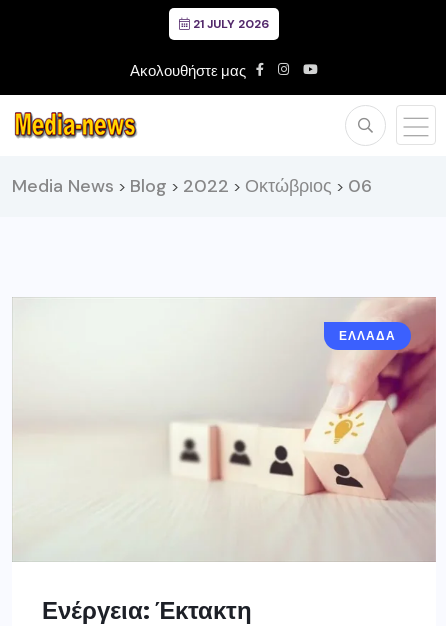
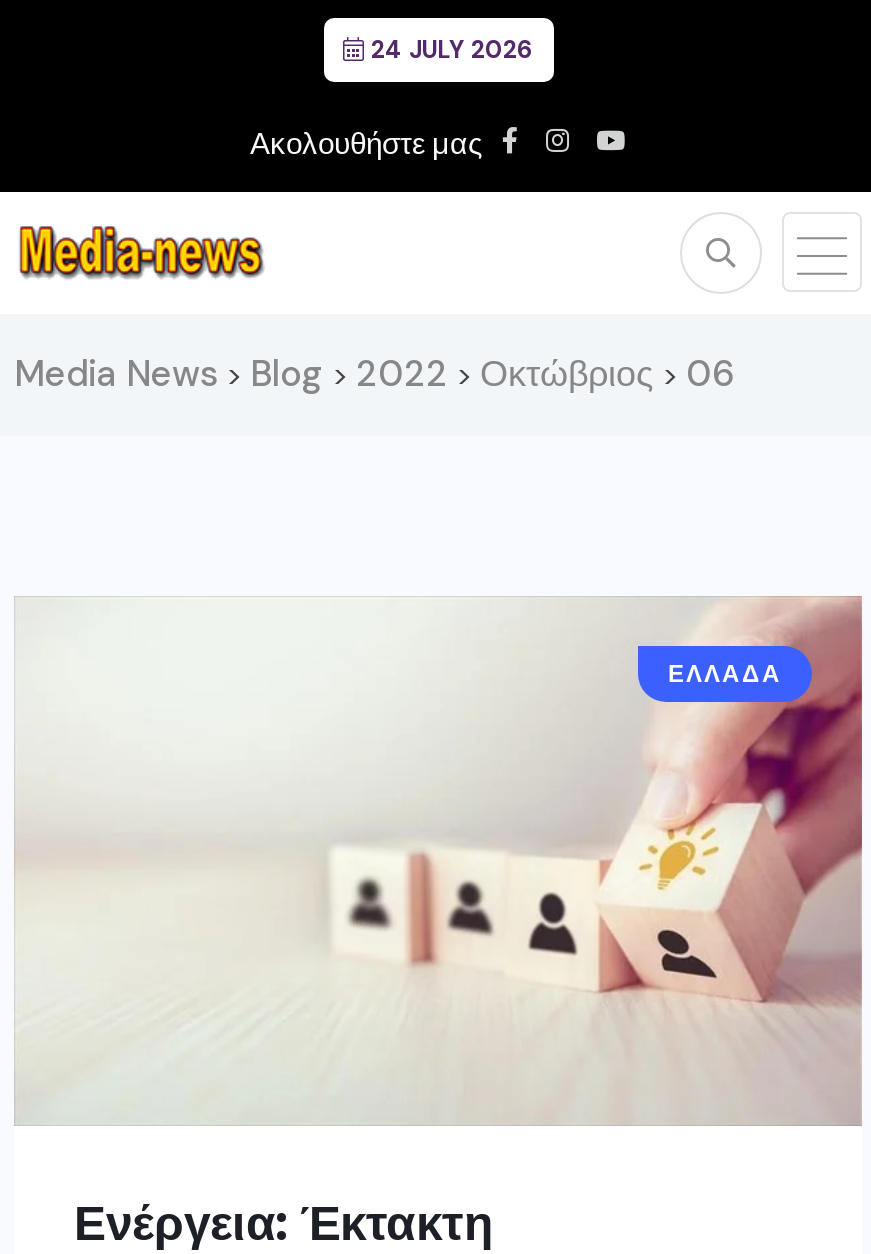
- 21 JULY 2026
+ 24 JULY 2026
